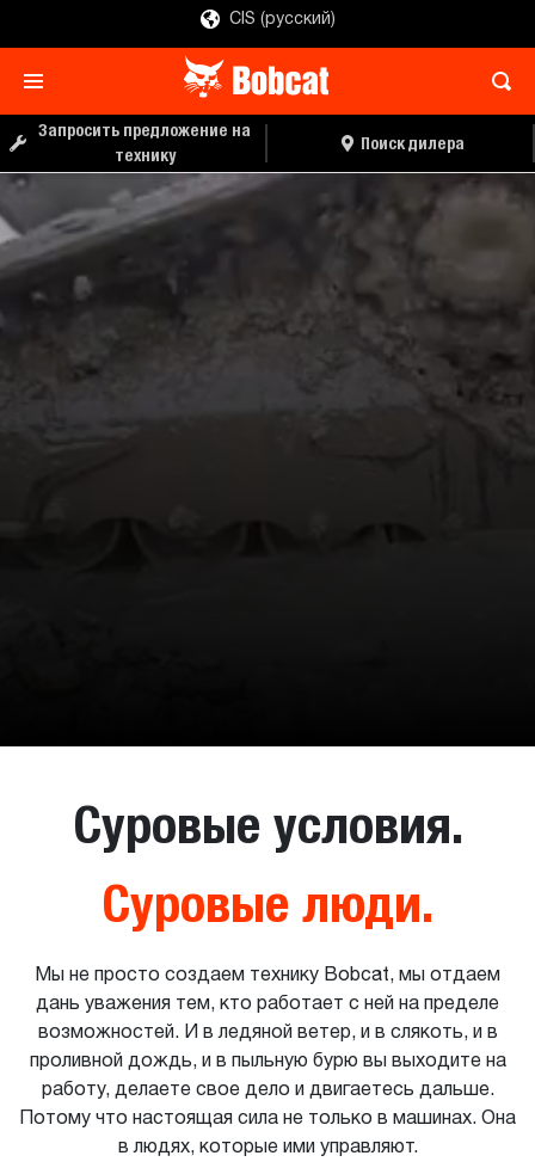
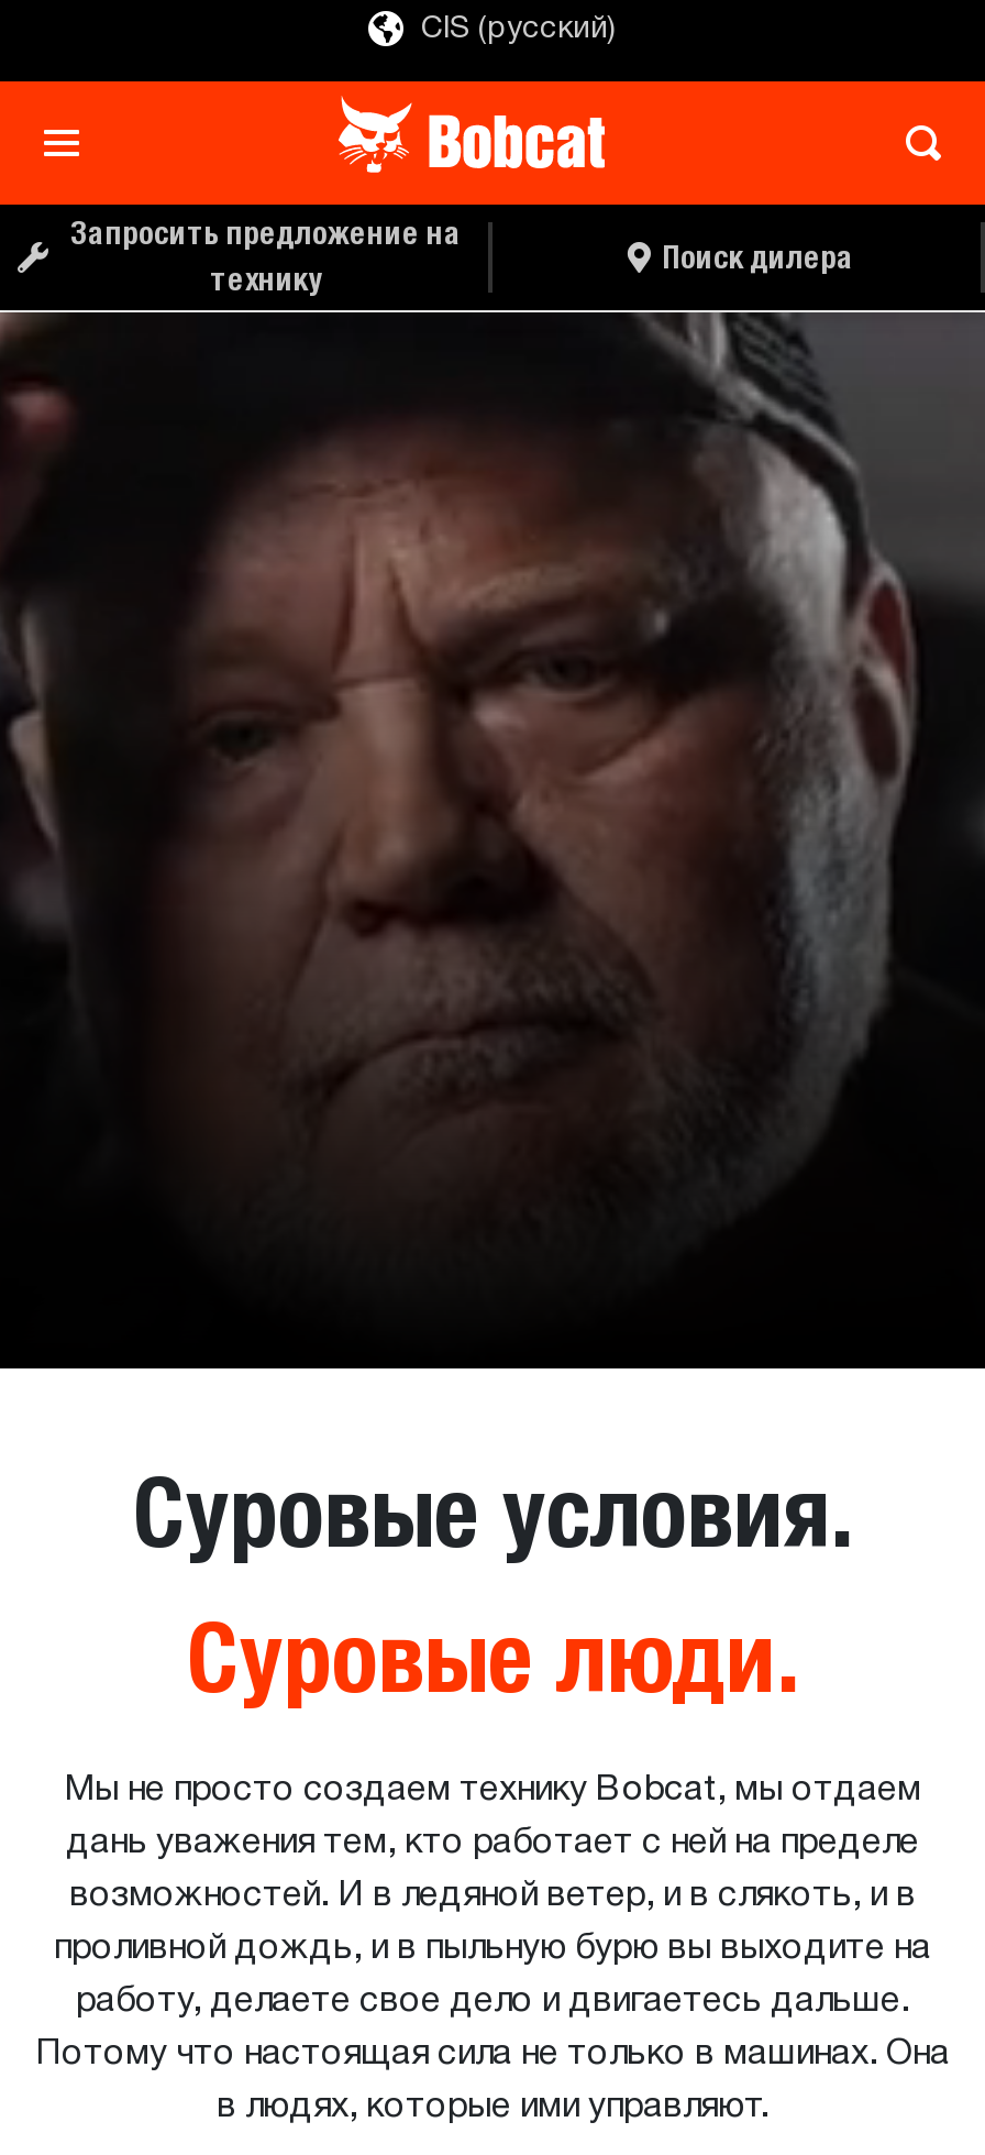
- [image]
+ [image]
